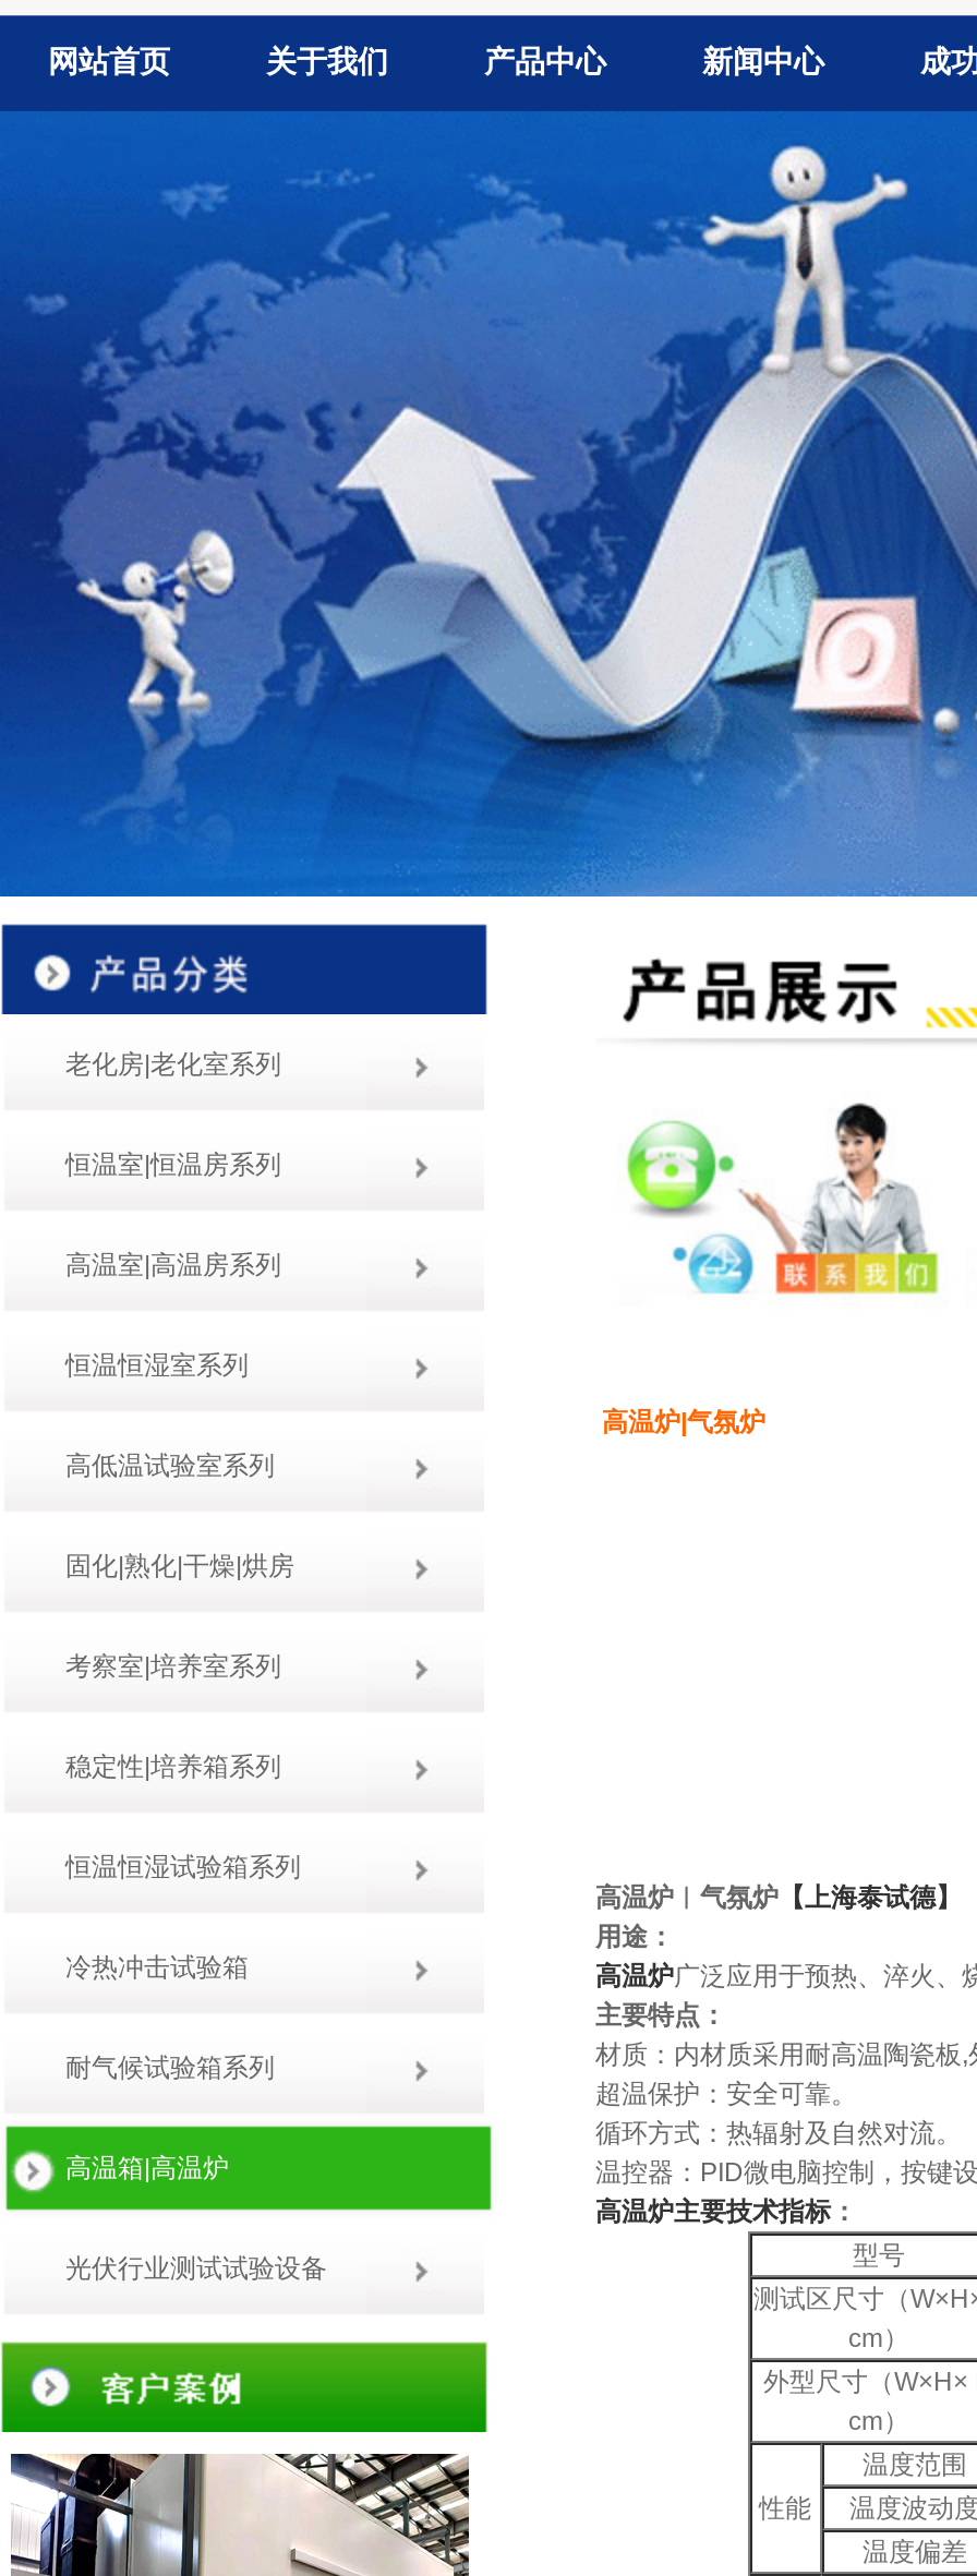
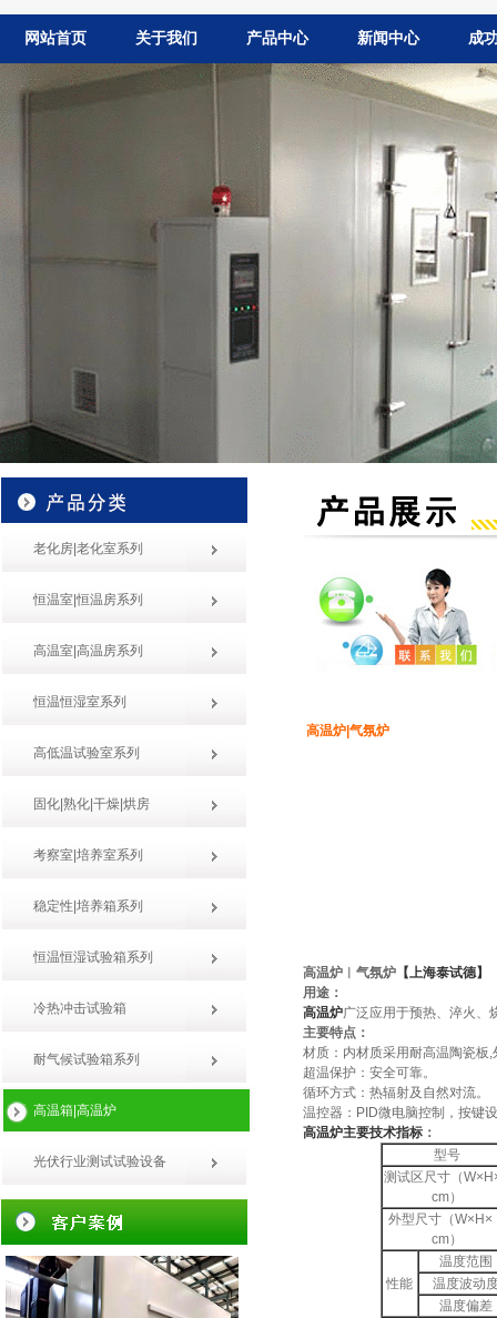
- [image]
+ [image]
